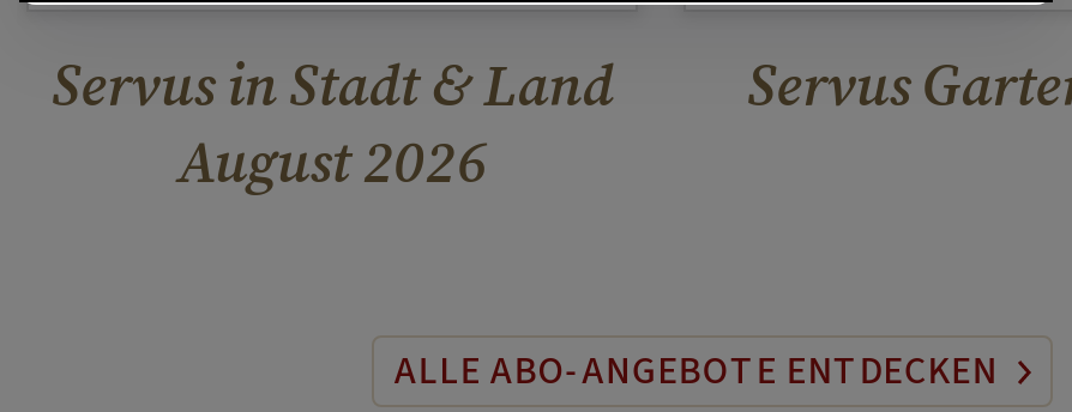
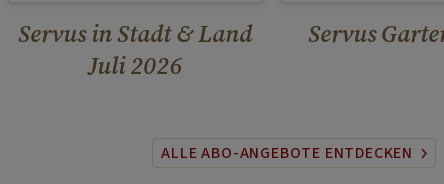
- August 2026
+ Juli 2026
